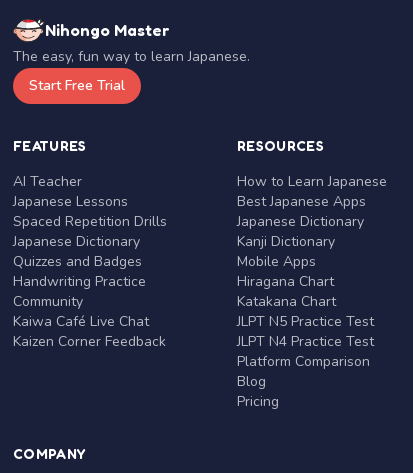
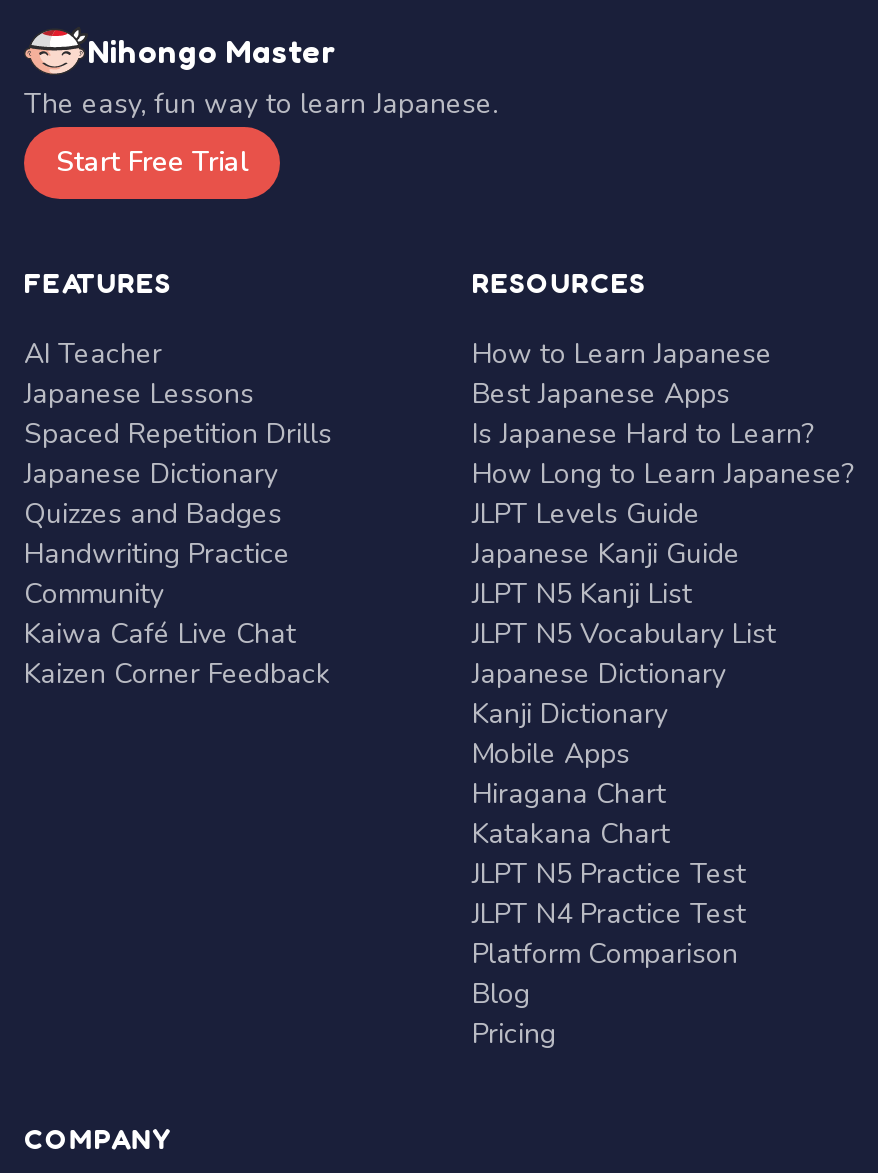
+ Is Japanese Hard to Learn?
+ How Long to Learn Japanese?
+ JLPT Levels Guide
+ Japanese Kanji Guide
+ JLPT N5 Kanji List
+ JLPT N5 Vocabulary List
